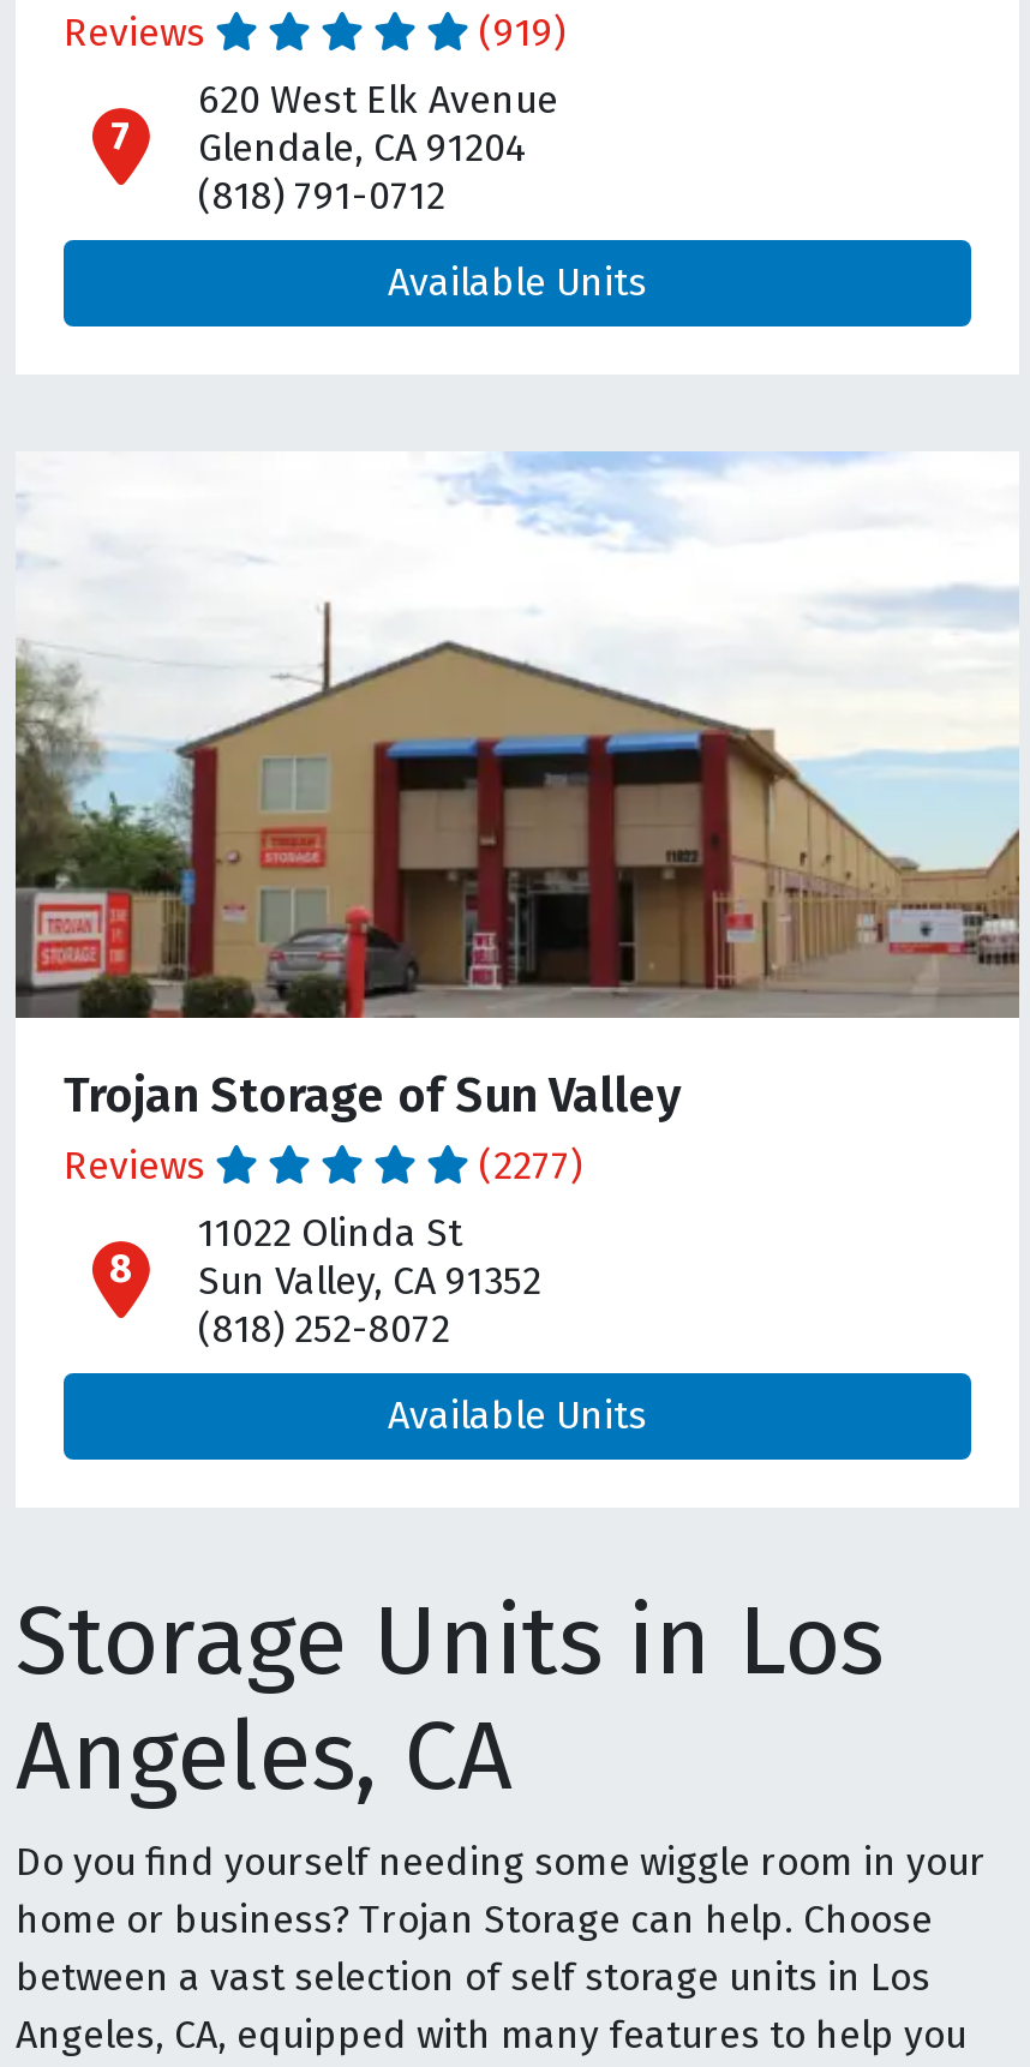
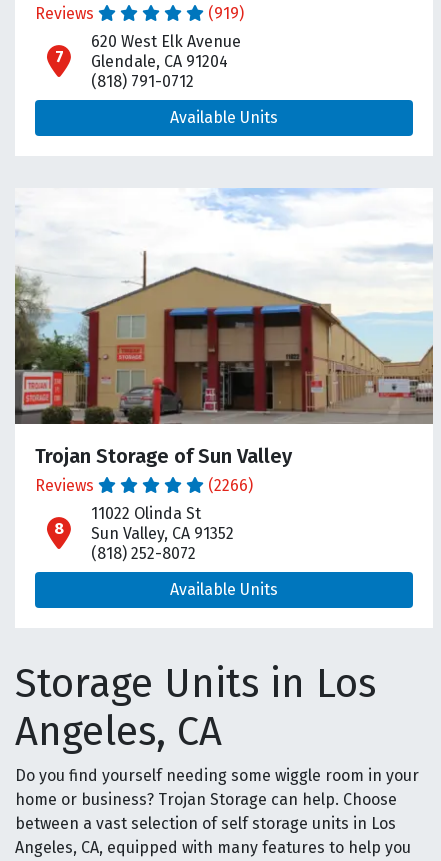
- (2277)
+ (2266)
